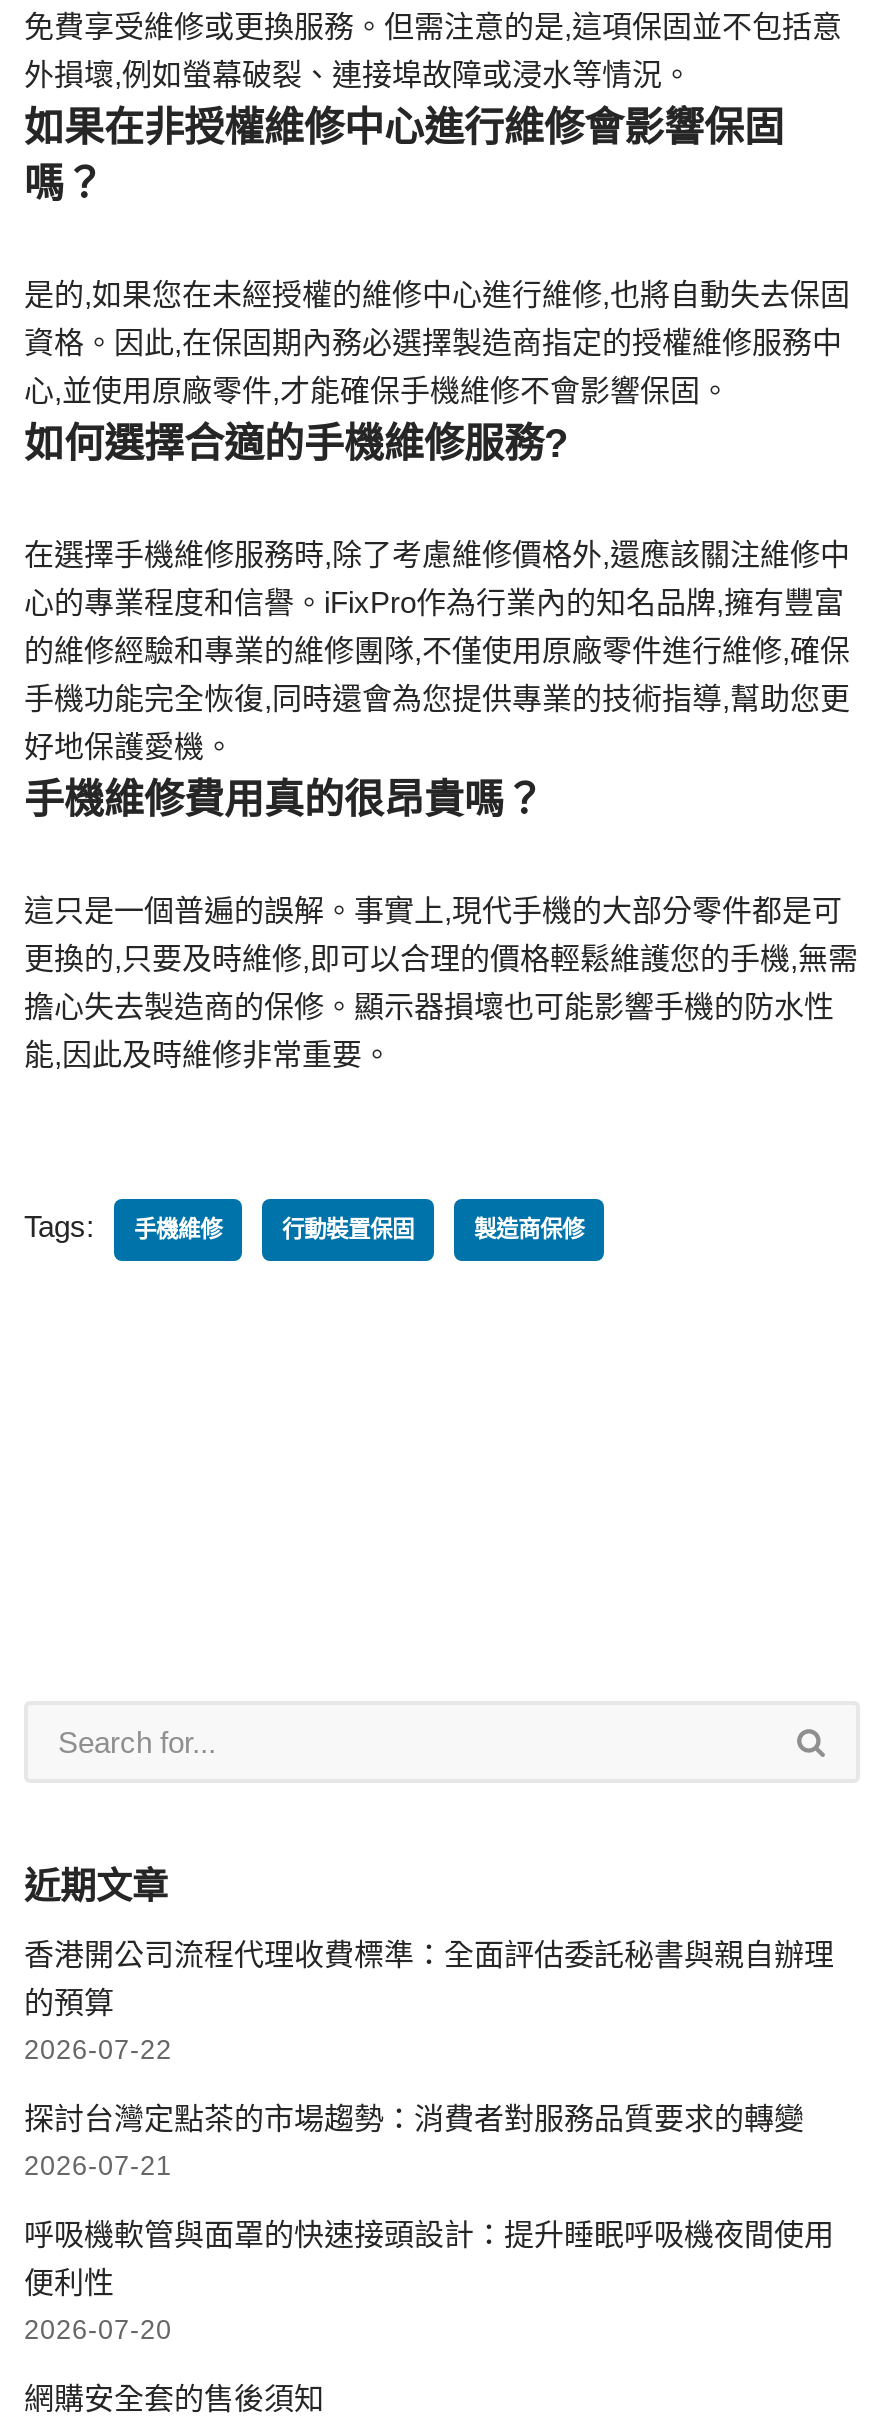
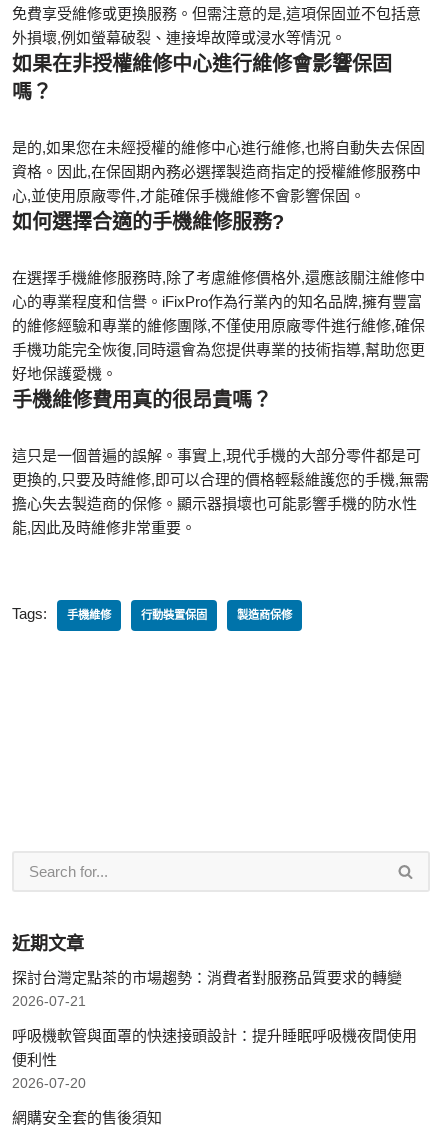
- 香港開公司流程代理收費標準：全面評估委託秘書與親自辦理
- 的預算
- 2026-07-22
